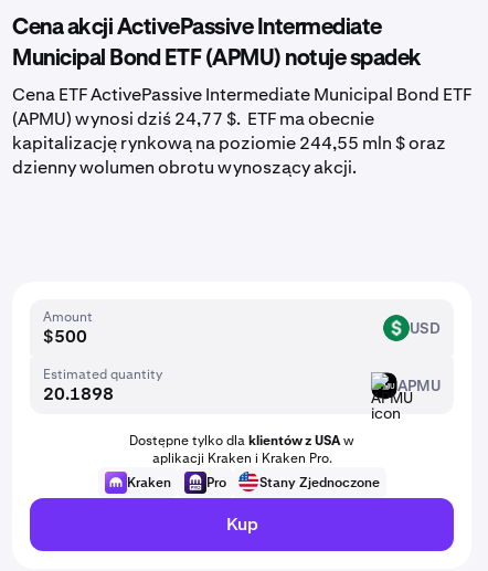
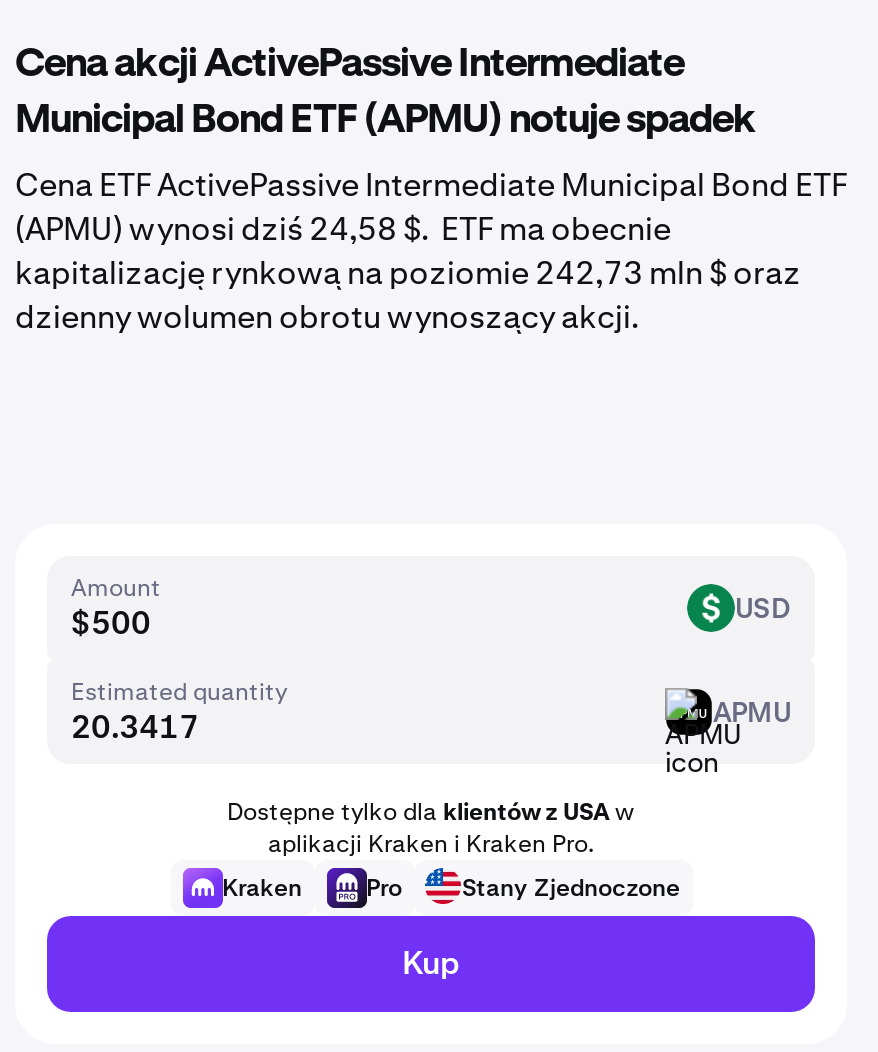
- (APMU) wynosi dziś 24,77 $. ETF ma obecnie
+ (APMU) wynosi dziś 24,58 $. ETF ma obecnie

- kapitalizację rynkową na poziomie 244,55 mln $ oraz
+ kapitalizację rynkową na poziomie 242,73 mln $ oraz
